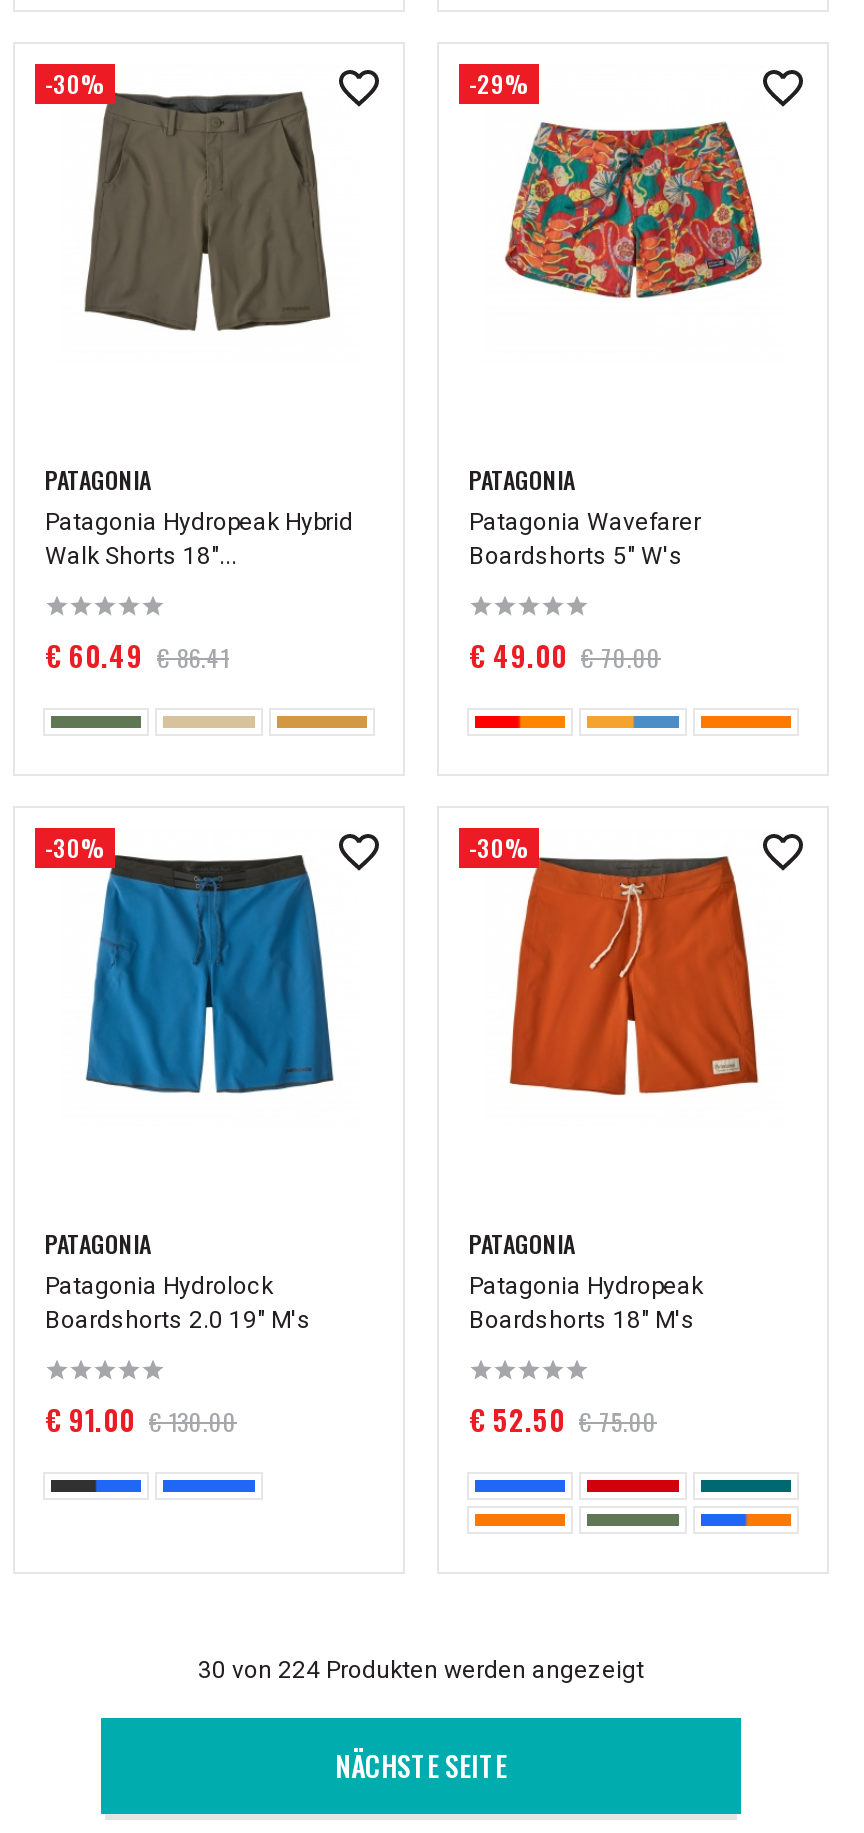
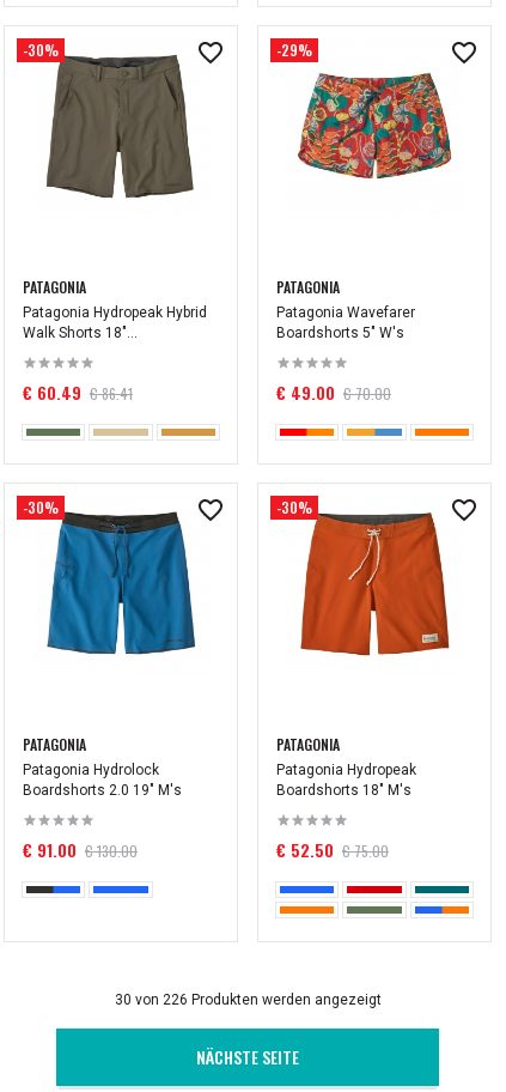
- 30 von 224 Produkten werden angezeigt
+ 30 von 226 Produkten werden angezeigt
